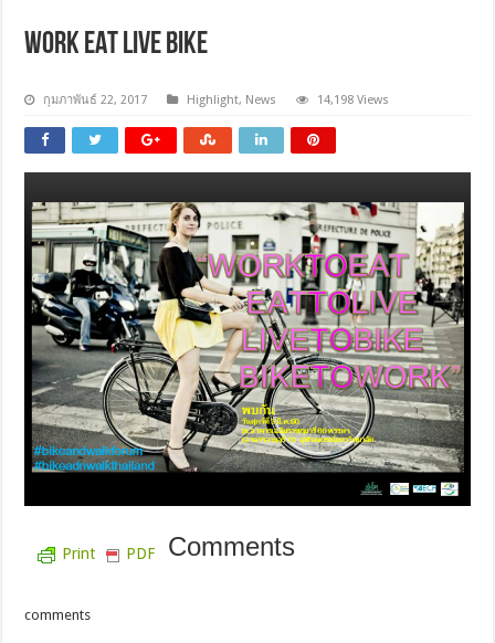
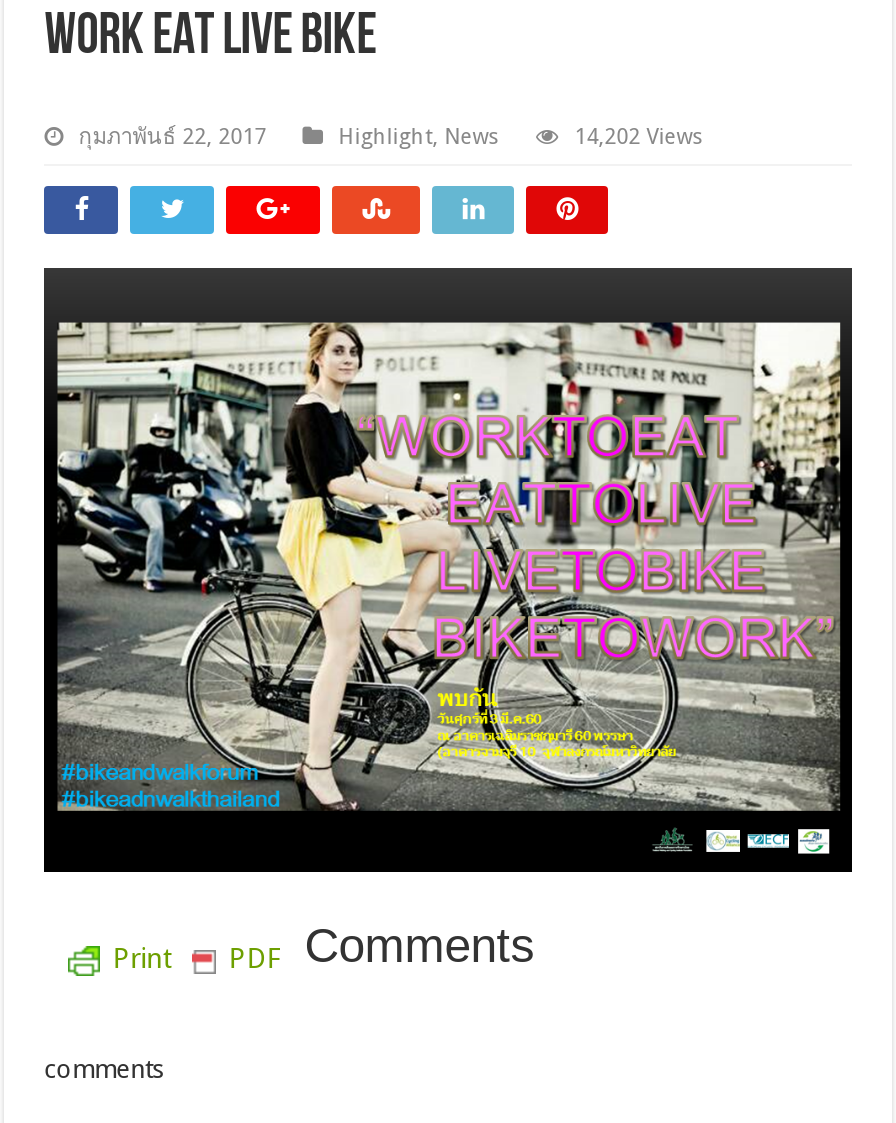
- 14,198 Views
+ 14,202 Views
